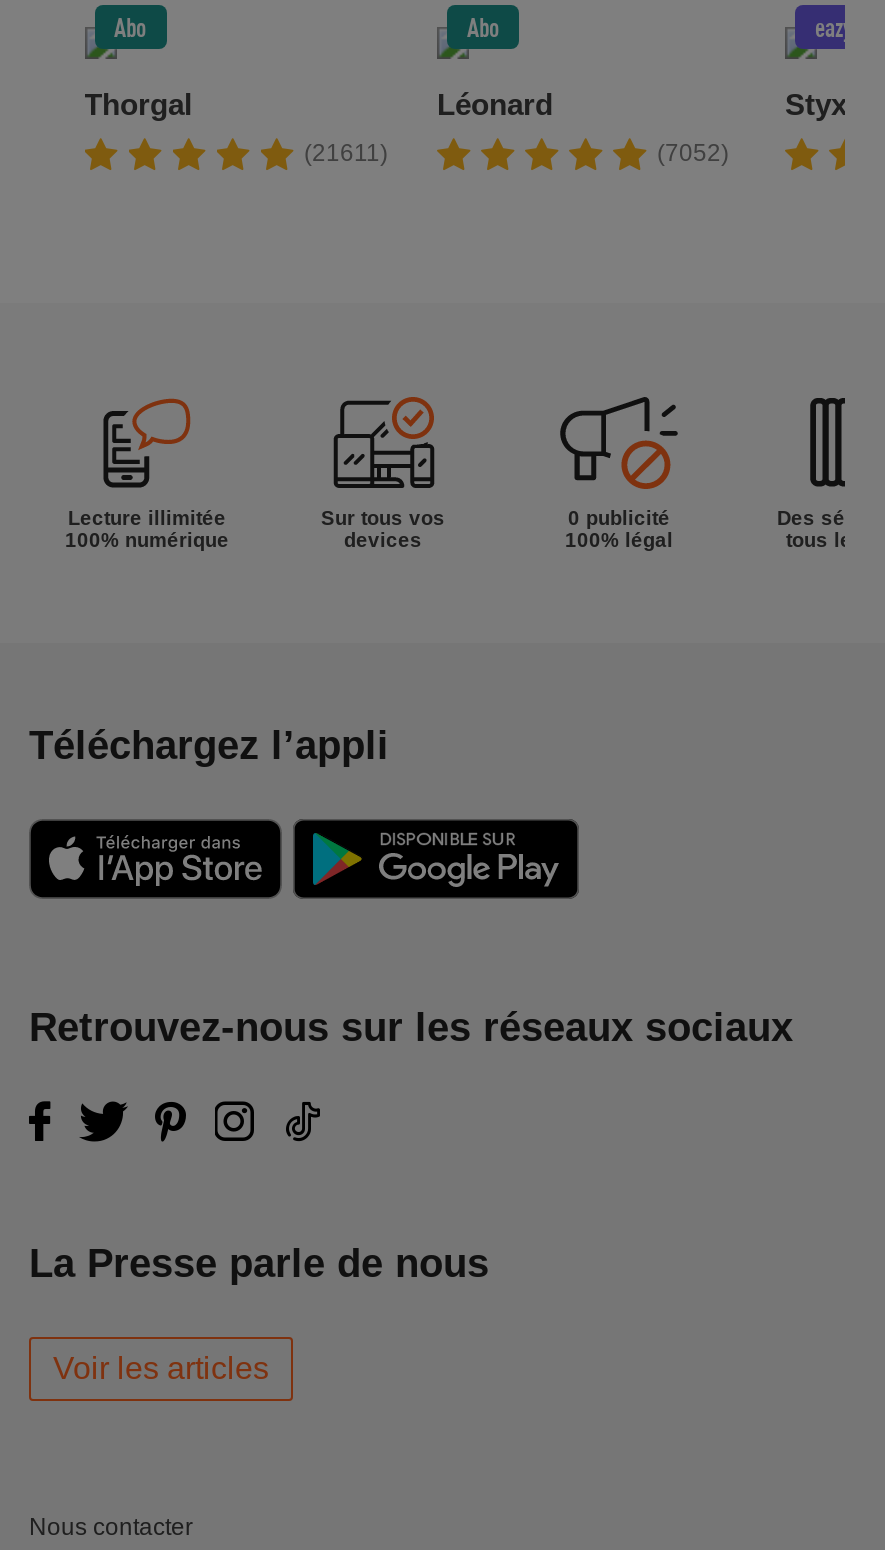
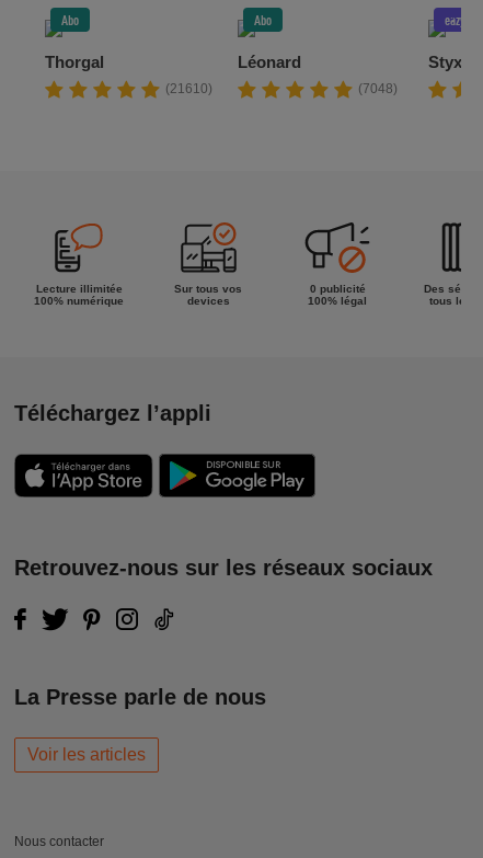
- (21611)
+ (21610)

- (7052)
+ (7048)
